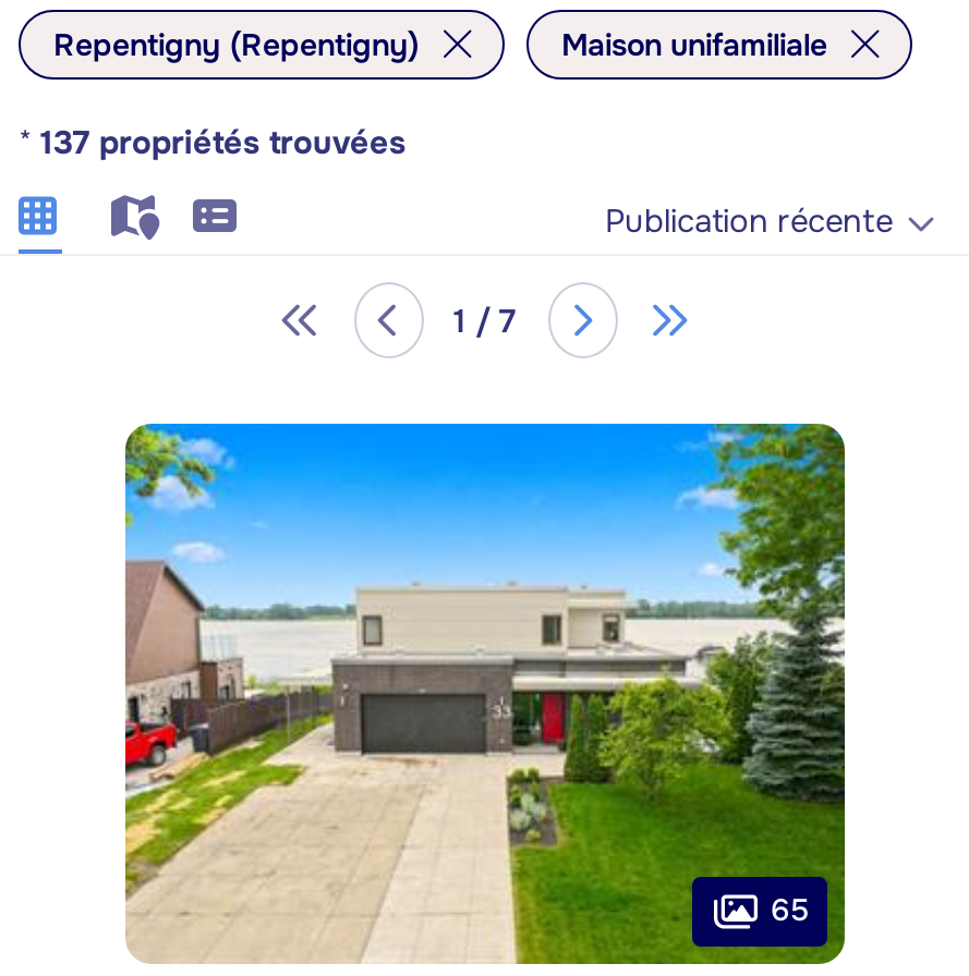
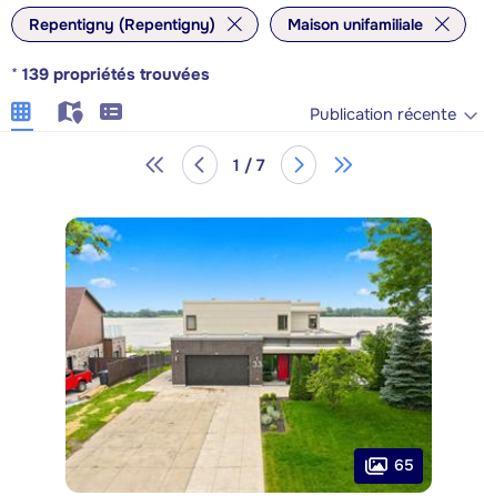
- * 137 propriétés trouvées
+ * 139 propriétés trouvées
